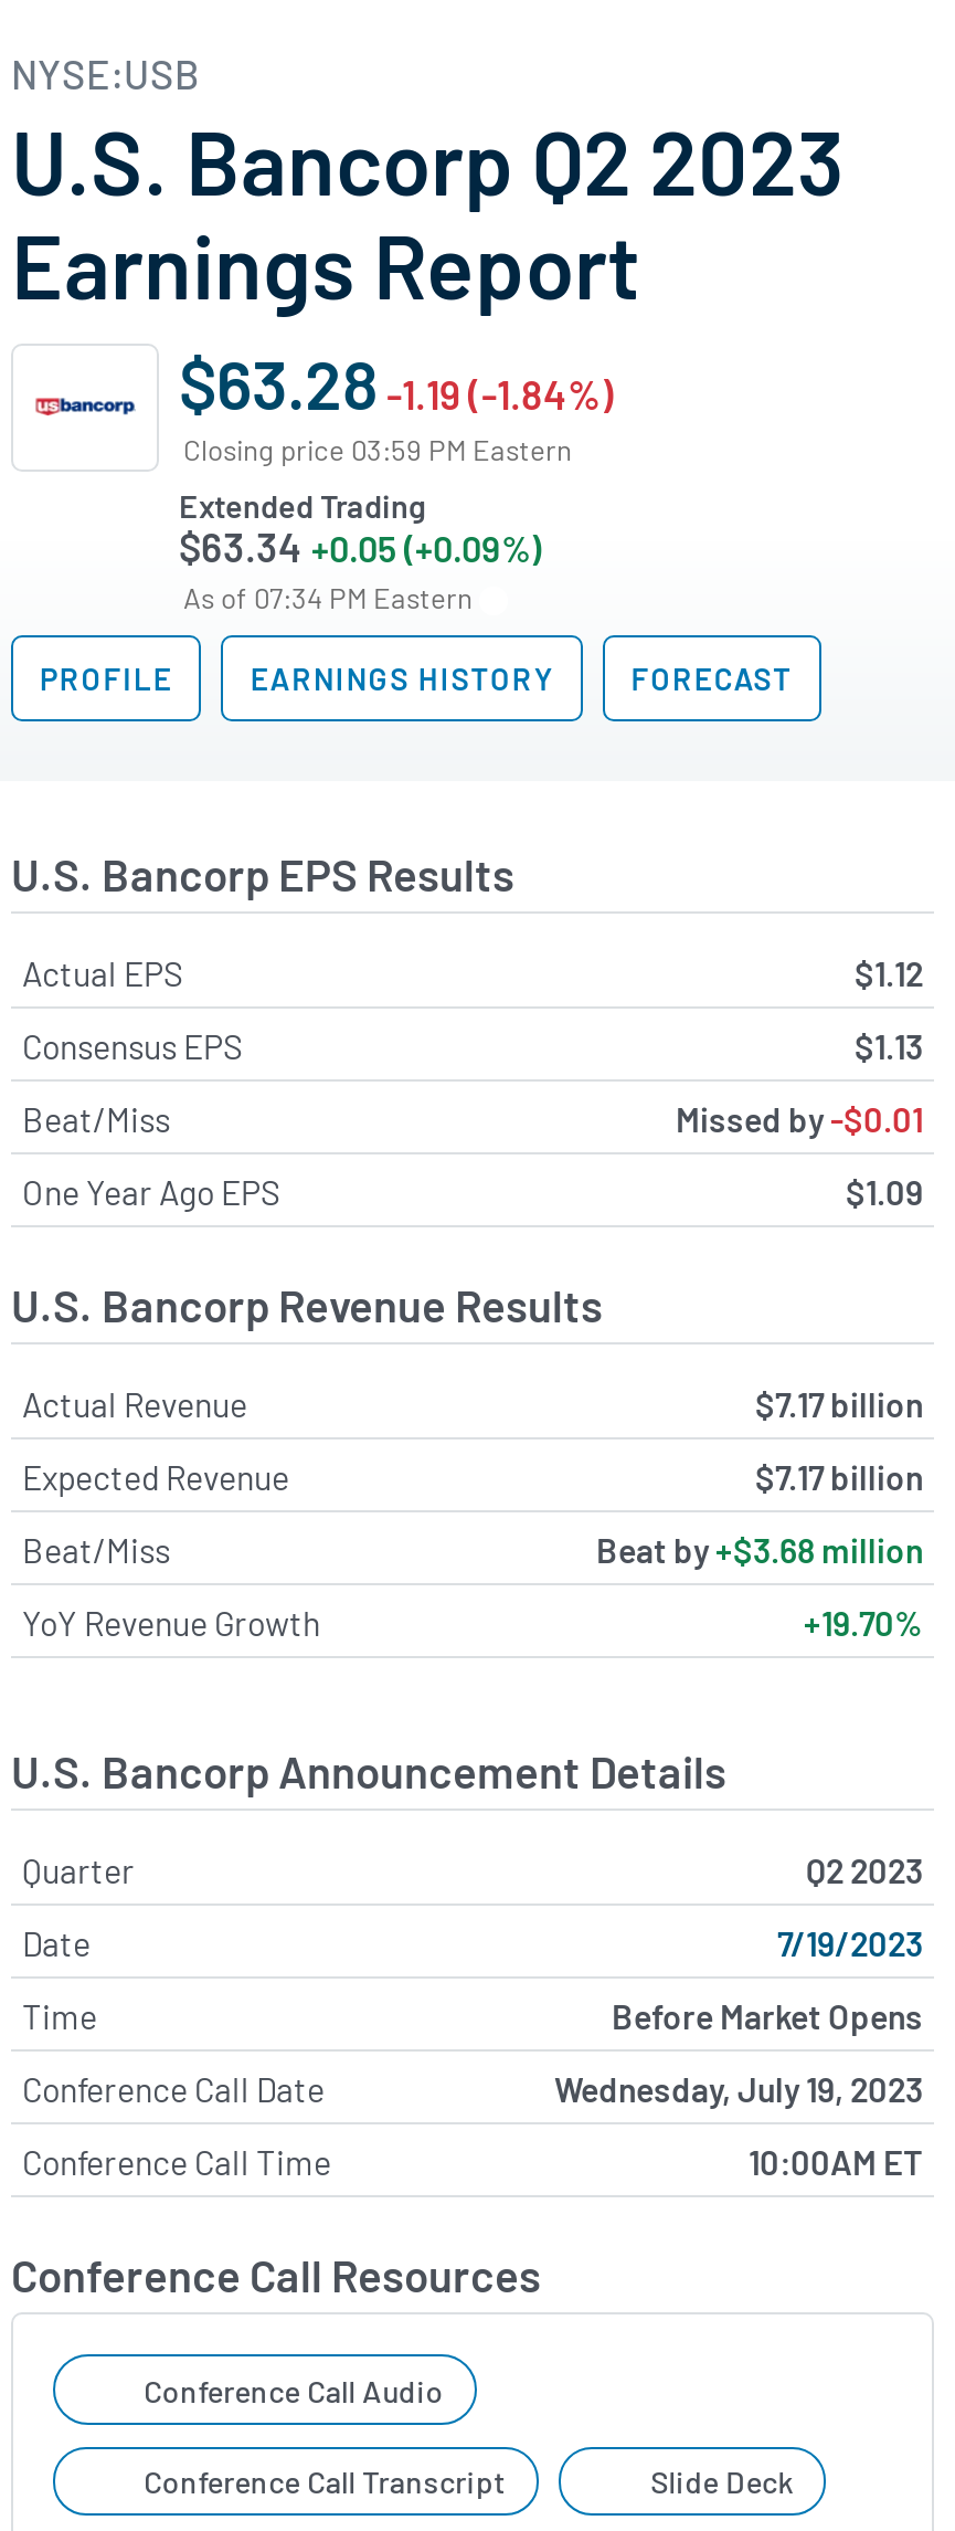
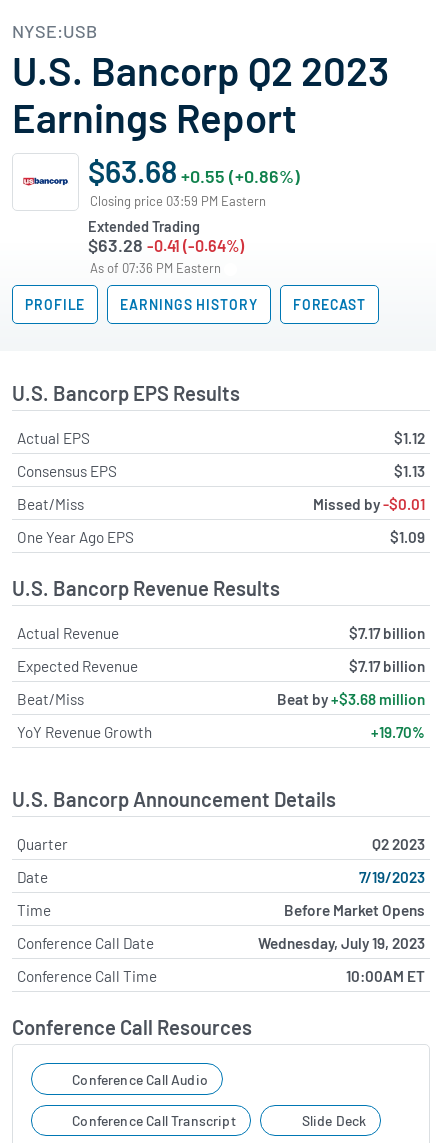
- $63.28 -1.19 (-1.84%)
+ $63.68 +0.55 (+0.86%)

- $63.34 +0.05 (+0.09%)
+ $63.28 -0.41 (-0.64%)

- As of 07:34 PM Eastern
+ As of 07:36 PM Eastern
